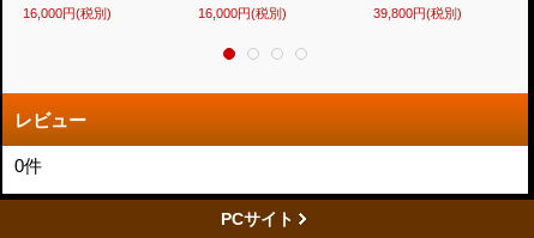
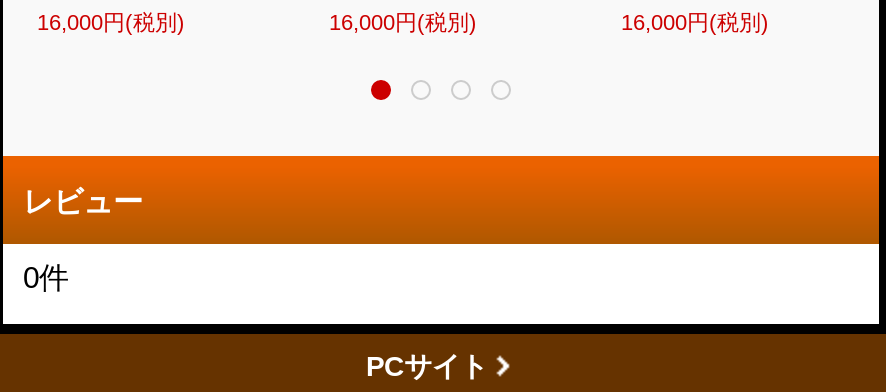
- 39,800円(税別)
+ 16,000円(税別)
